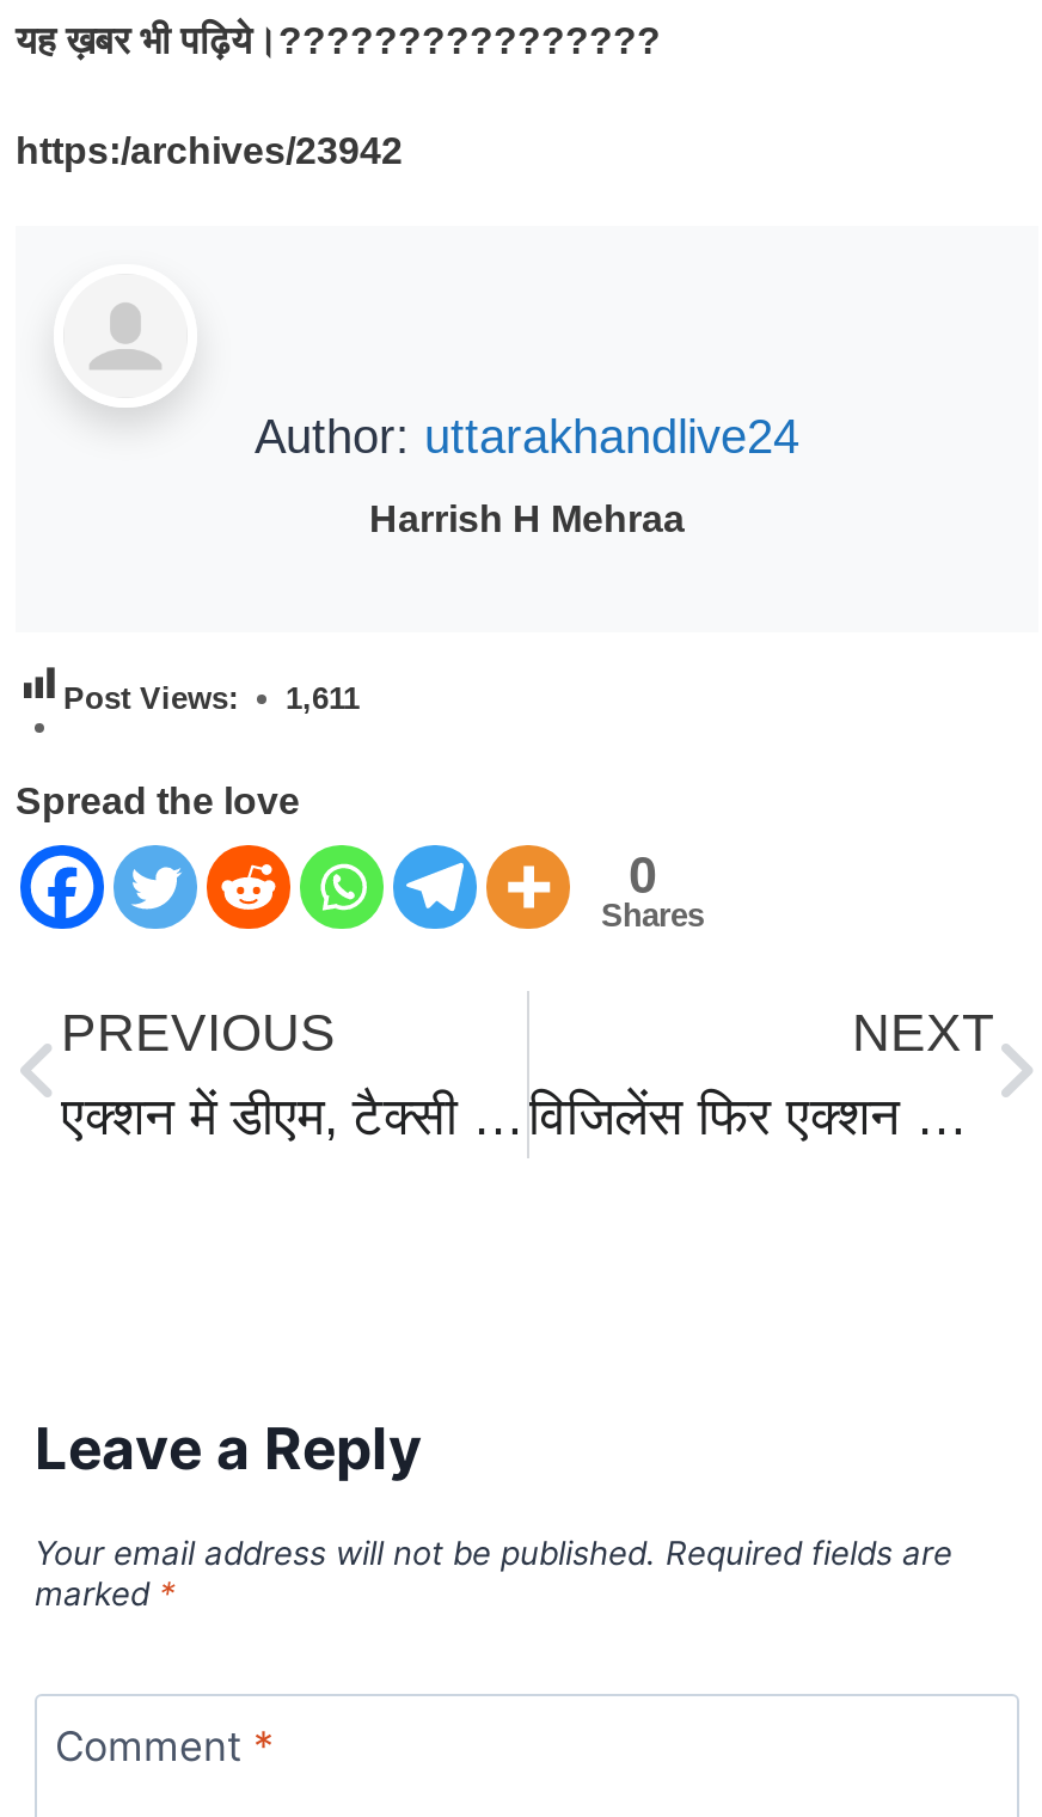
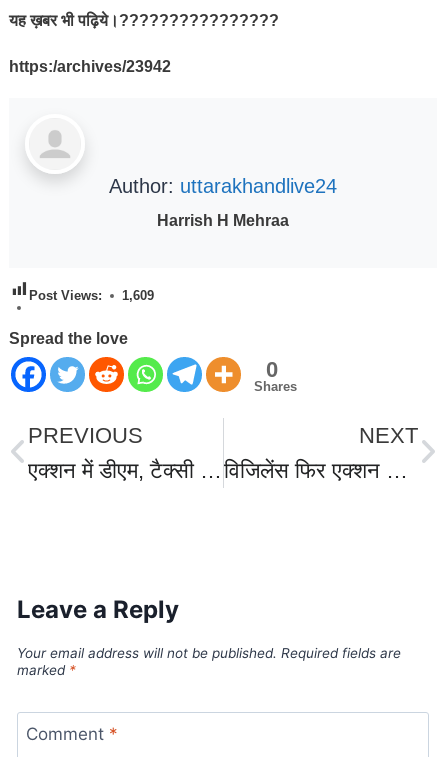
- Post Views: 1,611
+ Post Views: 1,609
